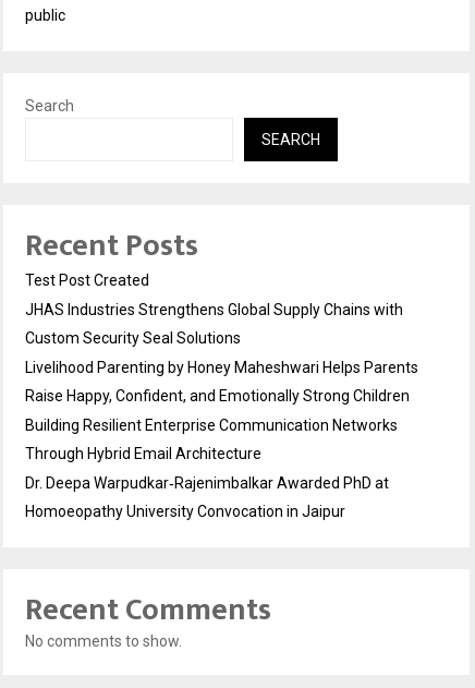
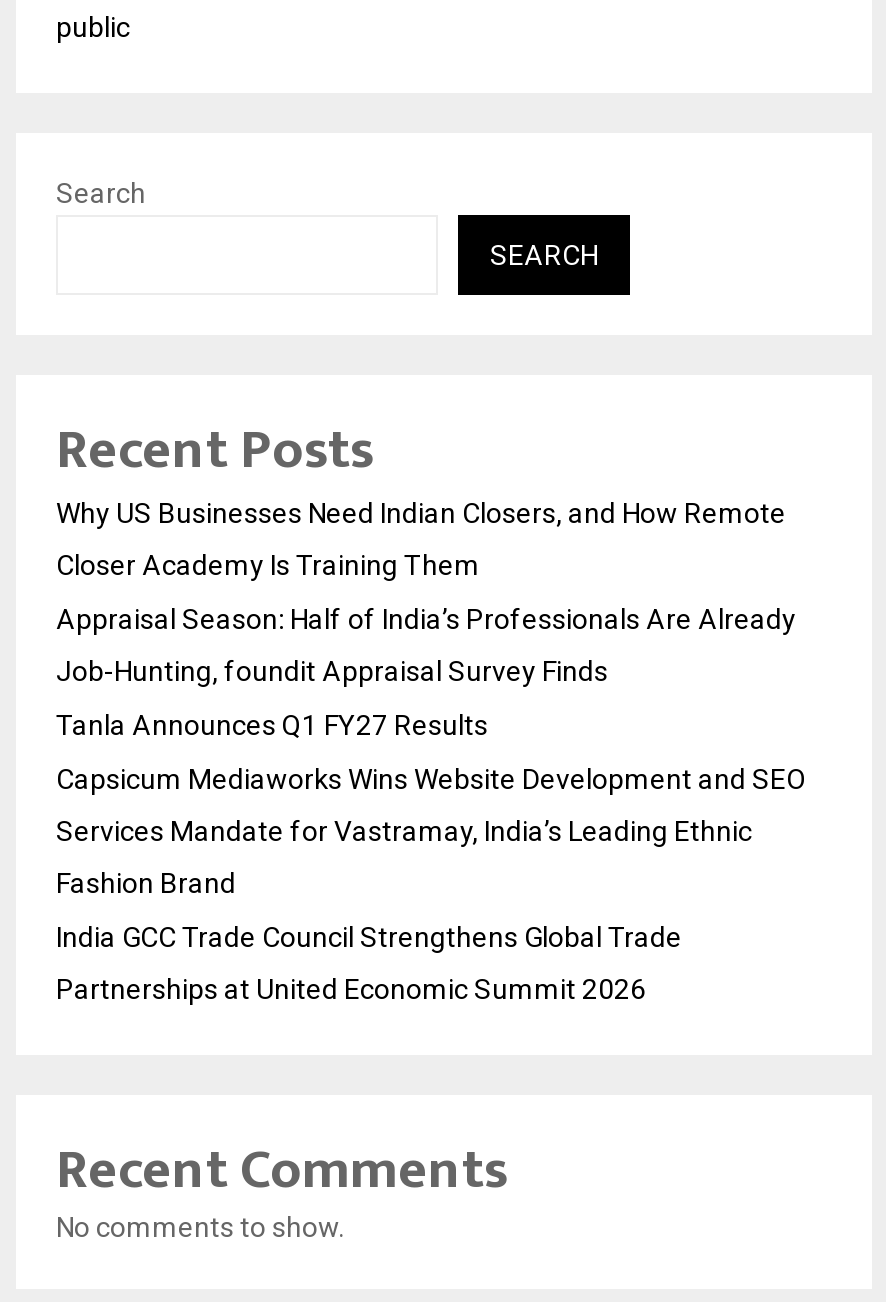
- Test Post Created
- JHAS Industries Strengthens Global Supply Chains with
- Custom Security Seal Solutions
- Livelihood Parenting by Honey Maheshwari Helps Parents
- Raise Happy, Confident, and Emotionally Strong Children
- Building Resilient Enterprise Communication Networks
- Through Hybrid Email Architecture
- Dr. Deepa Warpudkar‑Rajenimbalkar Awarded PhD at
- Homoeopathy University Convocation in Jaipur
+ Why US Businesses Need Indian Closers, and How Remote
+ Closer Academy Is Training Them
+ Appraisal Season: Half of India’s Professionals Are Already
+ Job-Hunting, foundit Appraisal Survey Finds
+ Tanla Announces Q1 FY27 Results
+ Capsicum Mediaworks Wins Website Development and SEO
+ Services Mandate for Vastramay, India’s Leading Ethnic
+ Fashion Brand
+ India GCC Trade Council Strengthens Global Trade
+ Partnerships at United Economic Summit 2026
